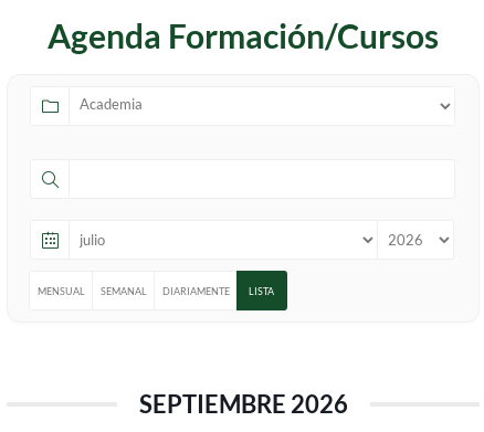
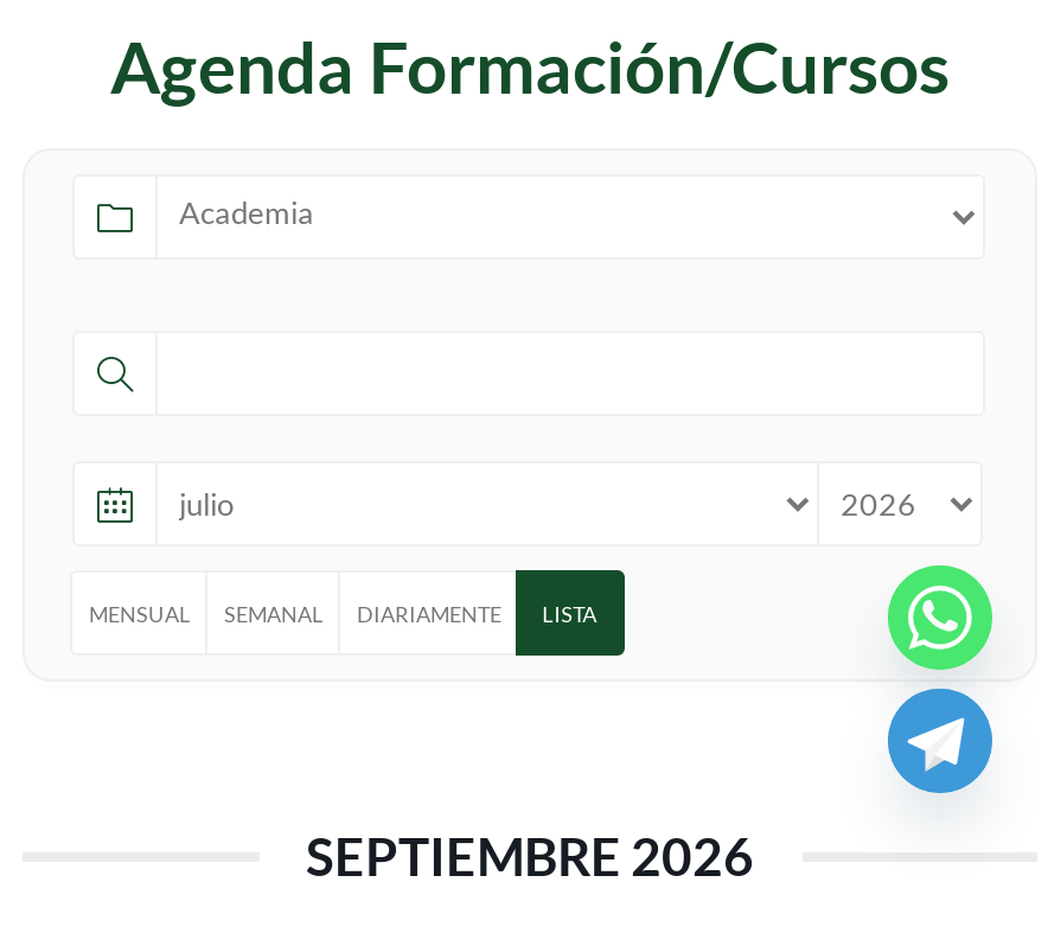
+ [image]
